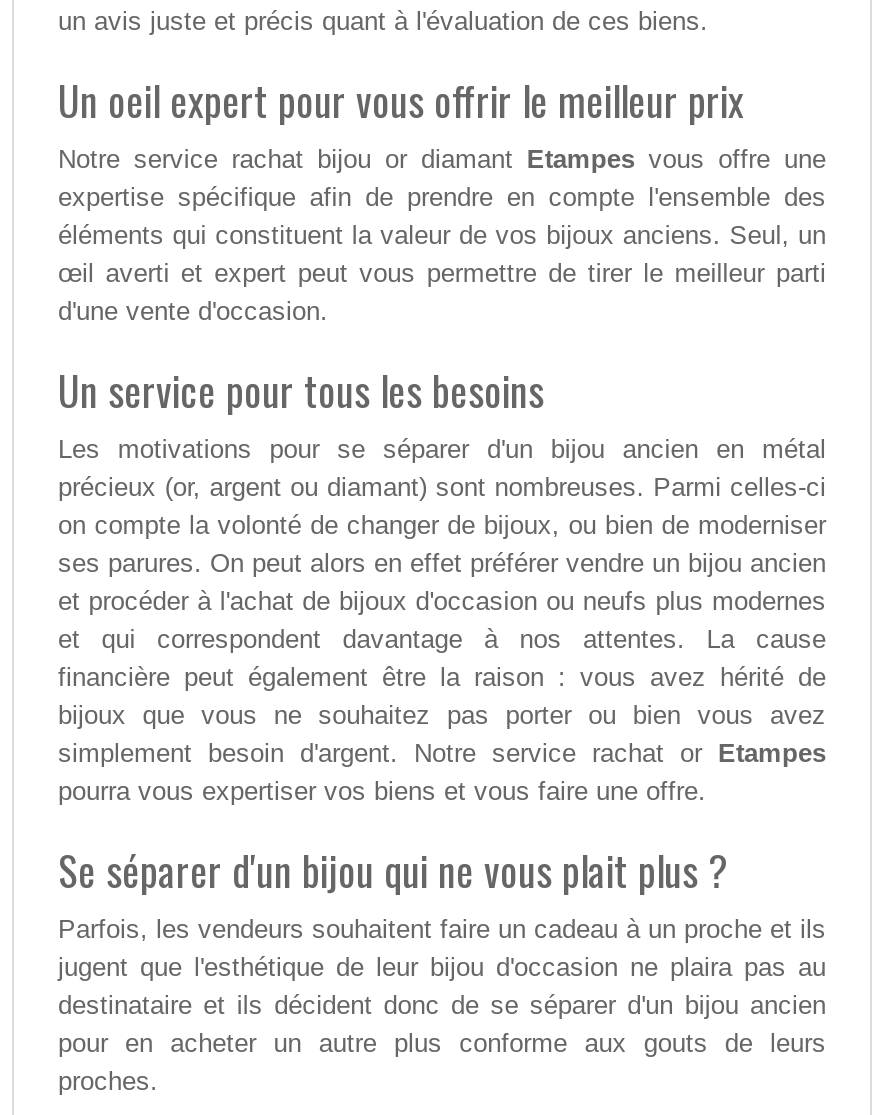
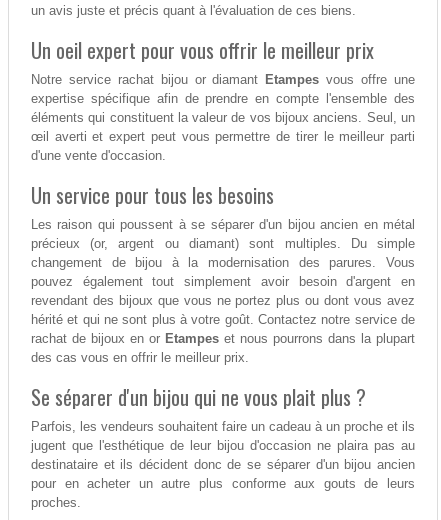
- Les motivations pour se séparer d'un bijou ancien en métal
- précieux (or, argent ou diamant) sont nombreuses. Parmi celles-ci
- on compte la volonté de changer de bijoux, ou bien de moderniser
- ses parures. On peut alors en effet préférer vendre un bijou ancien
- et procéder à l'achat de bijoux d'occasion ou neufs plus modernes
- et qui correspondent davantage à nos attentes. La cause
- financière peut également être la raison : vous avez hérité de
- bijoux que vous ne souhaitez pas porter ou bien vous avez
- simplement besoin d'argent. Notre service rachat or Etampes
- pourra vous expertiser vos biens et vous faire une offre.
+ Les raison qui poussent à se séparer d'un bijou ancien en métal
+ précieux (or, argent ou diamant) sont multiples. Du simple
+ changement de bijou à la modernisation des parures. Vous
+ pouvez également tout simplement avoir besoin d'argent en
+ revendant des bijoux que vous ne portez plus ou dont vous avez
+ hérité et qui ne sont plus à votre goût. Contactez notre service de
+ rachat de bijoux en or Etampes et nous pourrons dans la plupart
+ des cas vous en offrir le meilleur prix.
